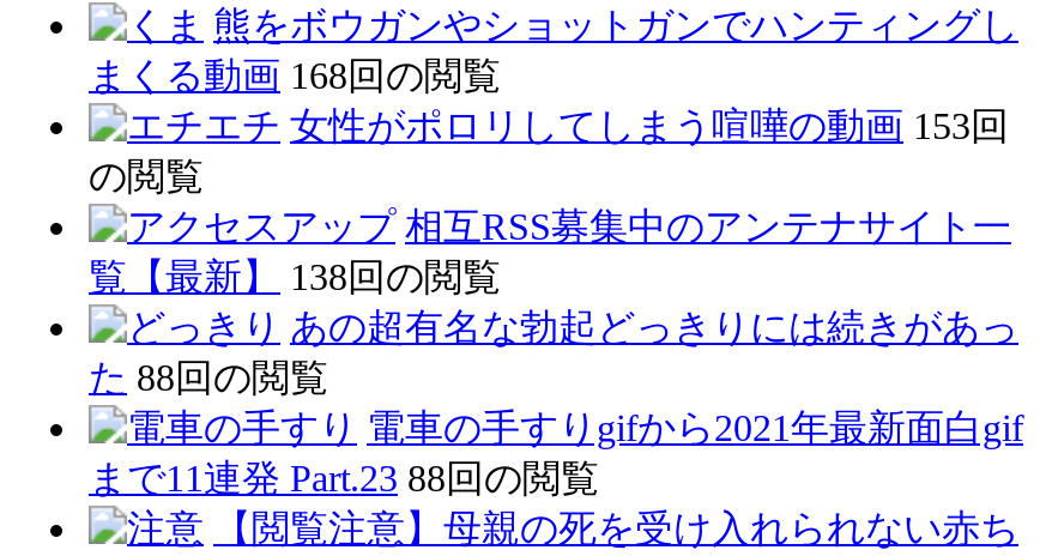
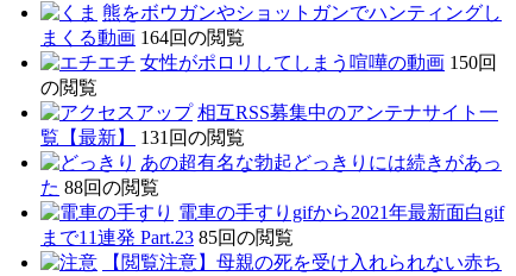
- まくる動画 168回の閲覧
+ まくる動画 164回の閲覧

- 女性がポロリしてしまう喧嘩の動画 153回
+ 女性がポロリしてしまう喧嘩の動画 150回

- 覧【最新】 138回の閲覧
+ 覧【最新】 131回の閲覧

- まで11連発 Part.23 88回の閲覧
+ まで11連発 Part.23 85回の閲覧
